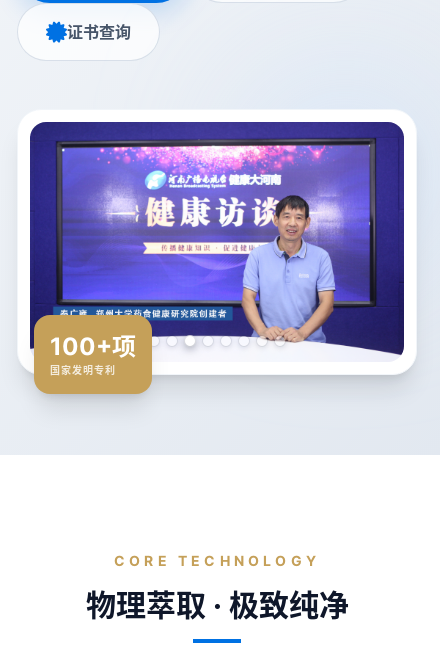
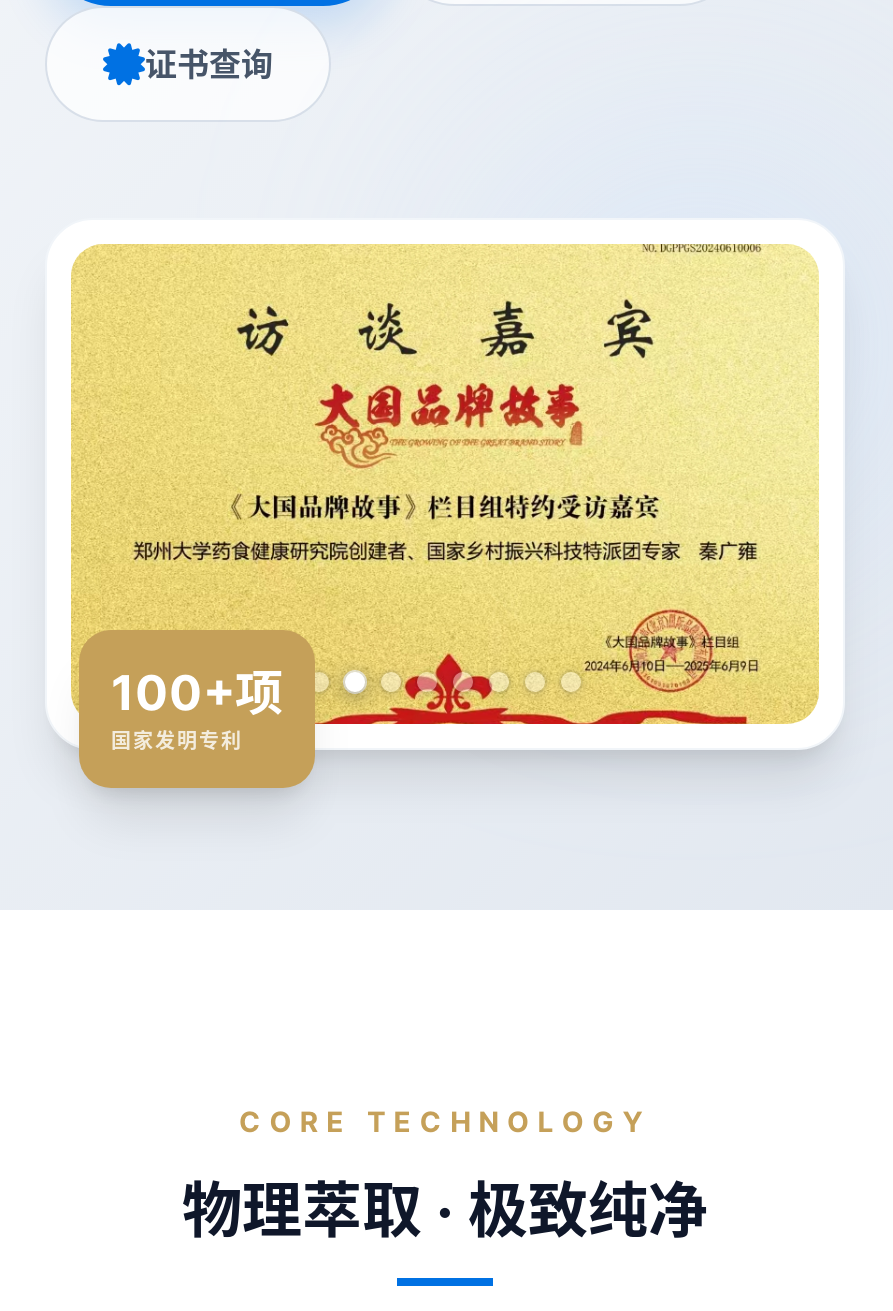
- [image]
+ [image]
